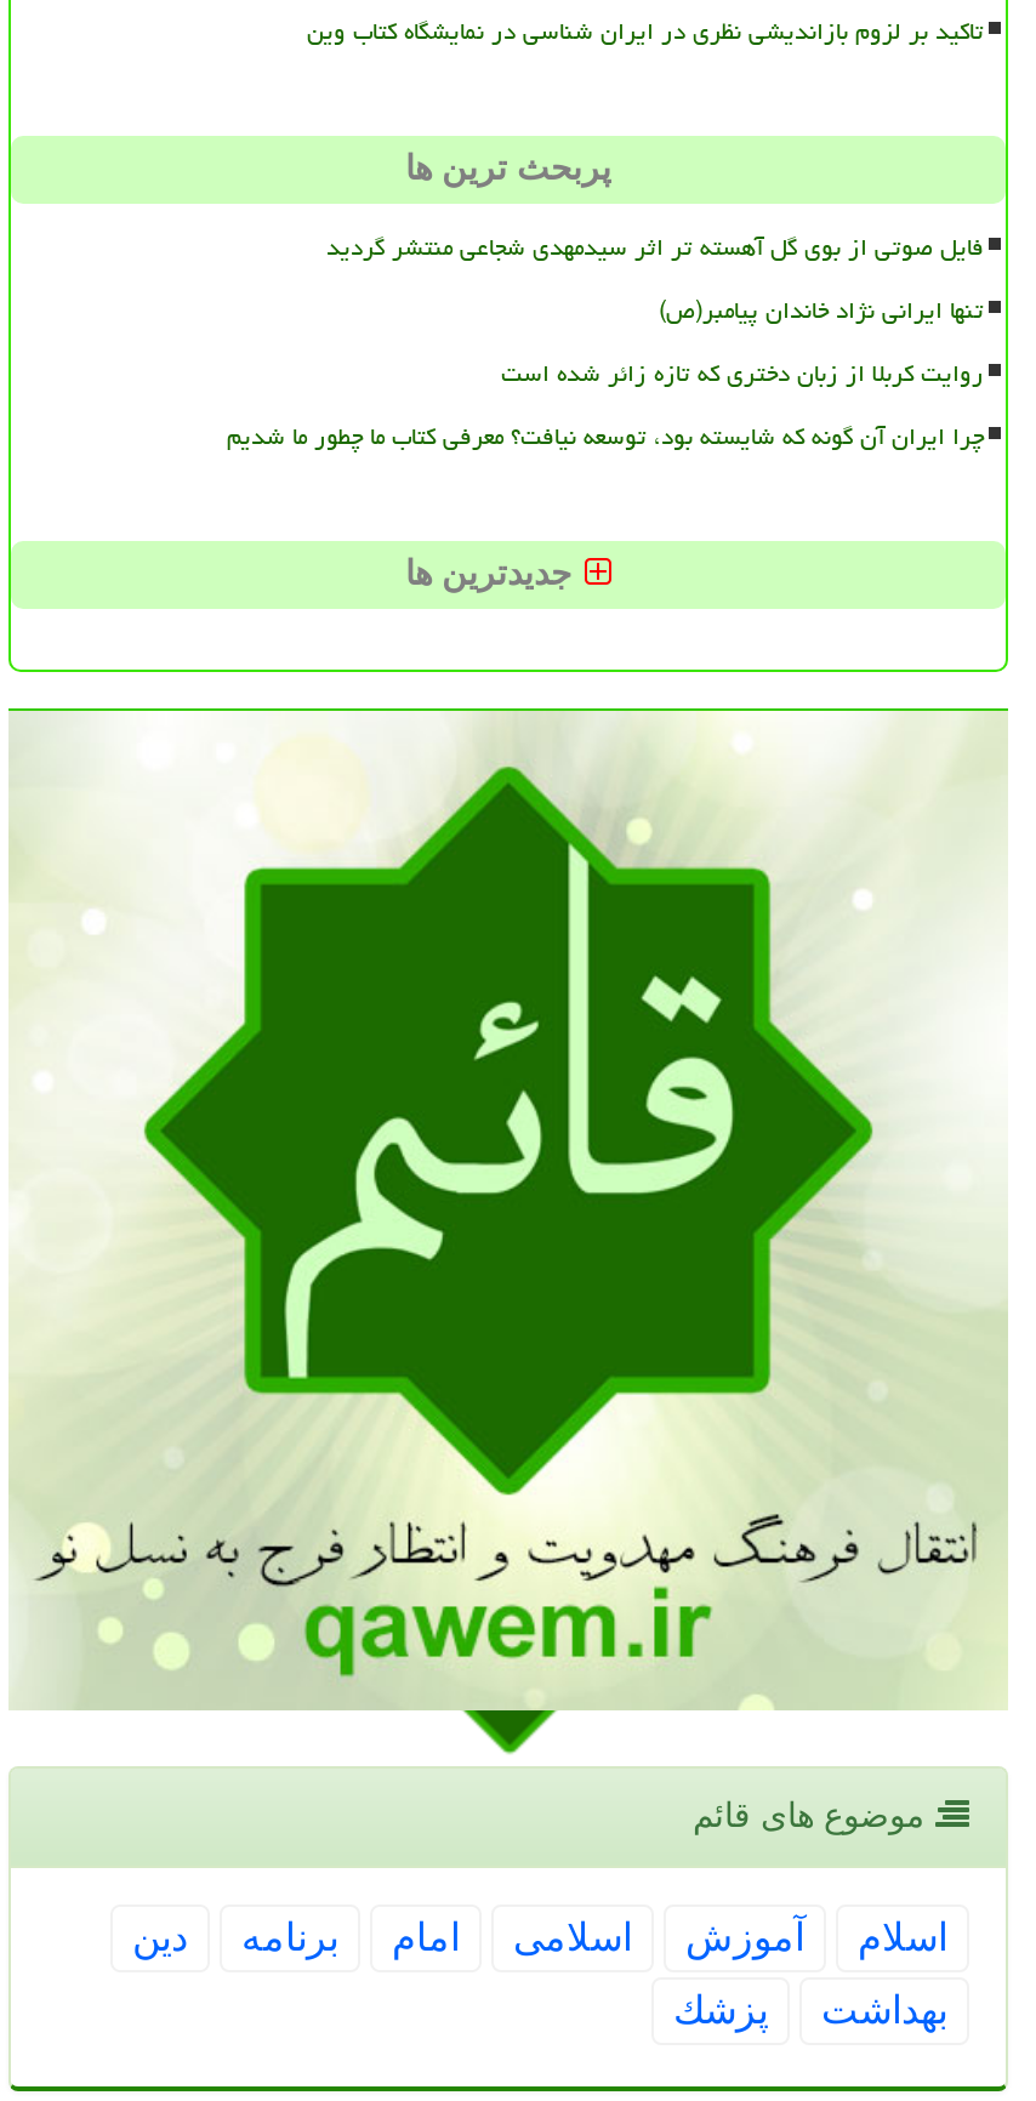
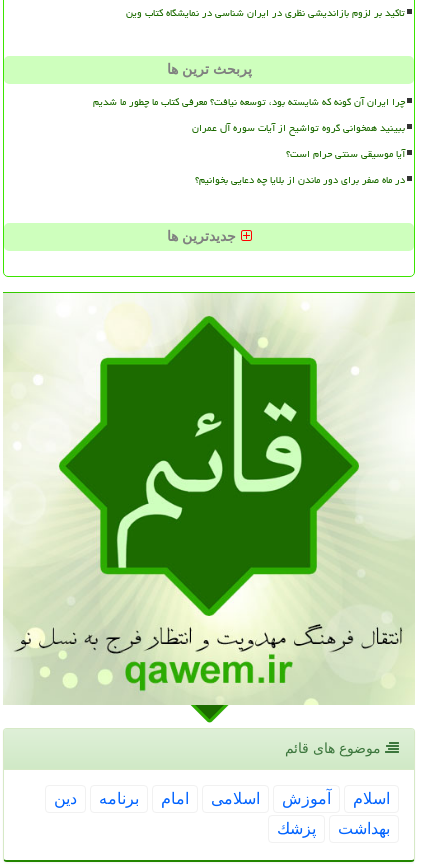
- فایل صوتی از بوی گل آهسته تر اثر سیدمهدی شجاعی منتشر گردید
- تنها ایرانی نژاد خاندان پیامبر(ص)
- روایت کربلا از زبان دختری که تازه زائر شده است

moved up: چرا ایران آن گونه که شایسته بود، توسعه نیافت؟ معرفی کتاب ما چطور ما شدیم

+ ببینید همخوانی گروه تواشیح از آیات سوره آل عمران
+ آیا موسیقی سنتی حرام است؟
+ در ماه صفر برای دور ماندن از بلایا چه دعایی بخوانیم؟
